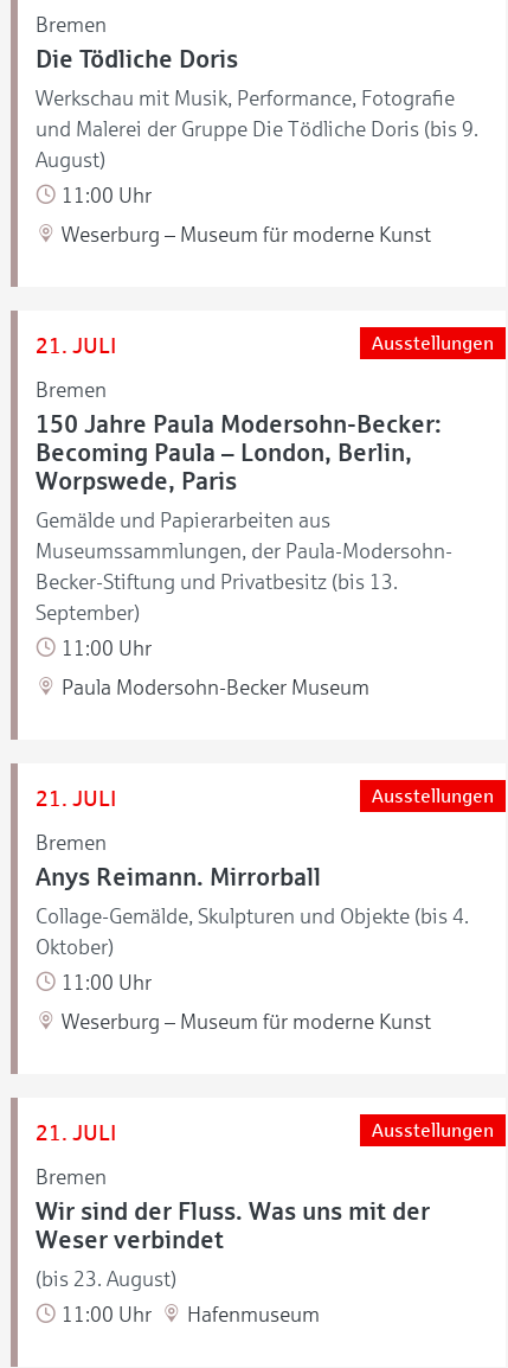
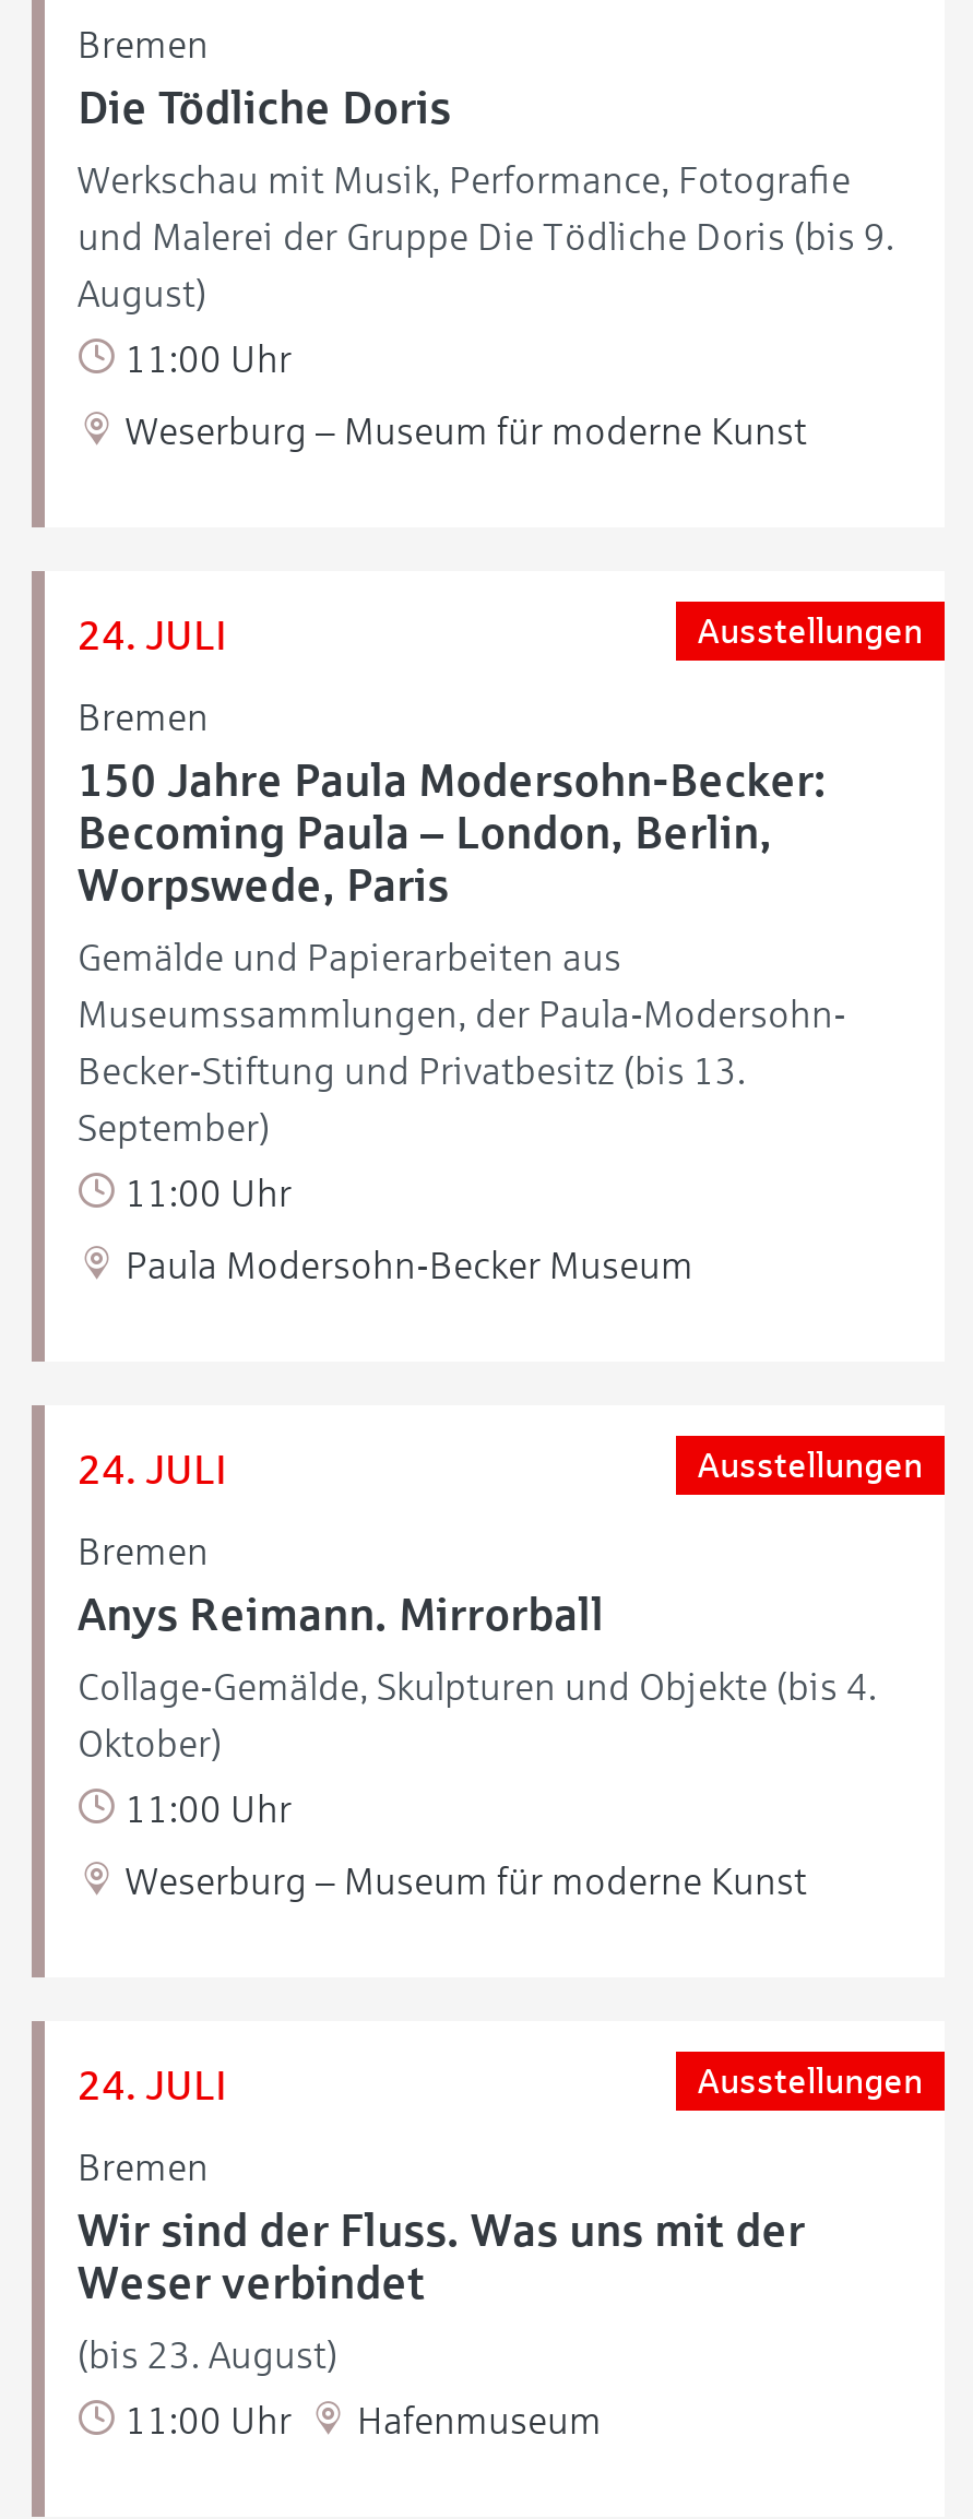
- 21. JULI
+ 24. JULI

- 21. JULI
+ 24. JULI

- 21. JULI
+ 24. JULI
